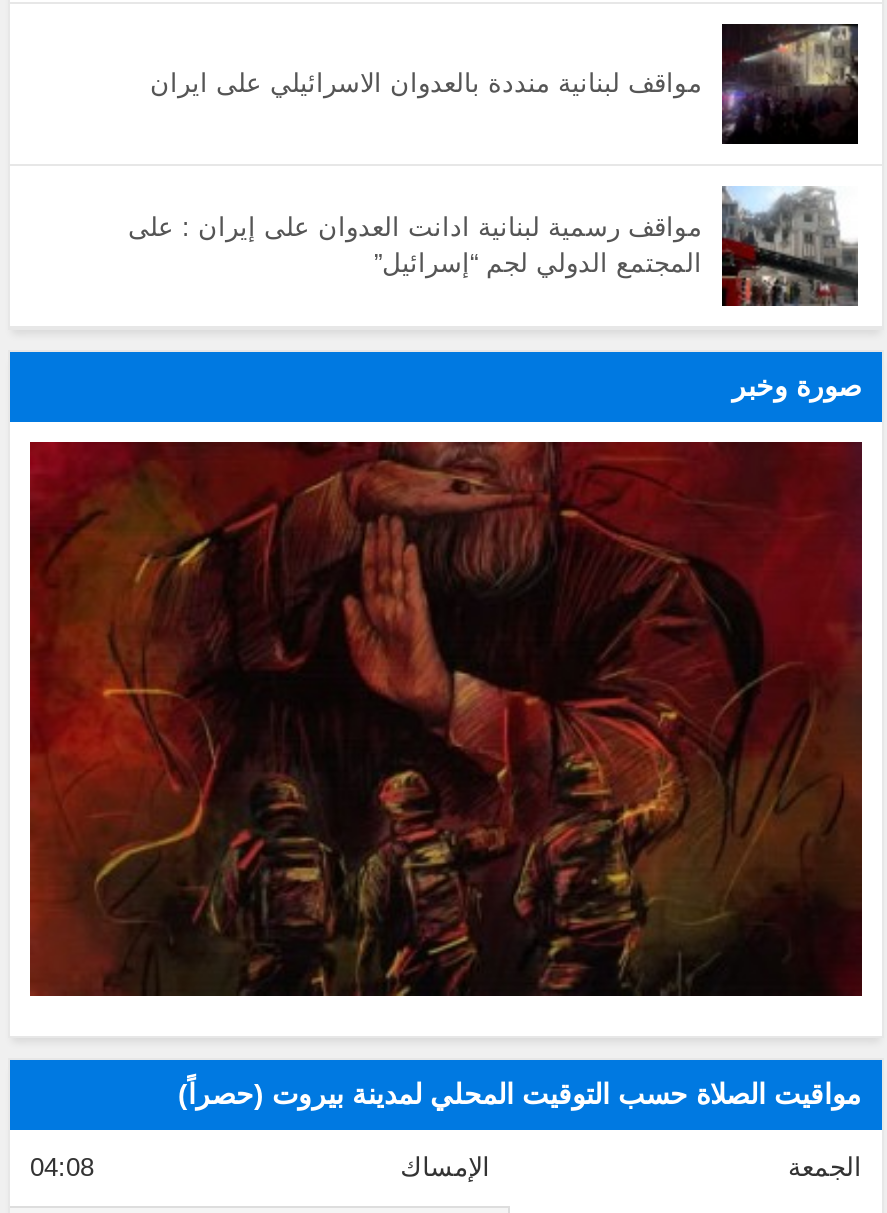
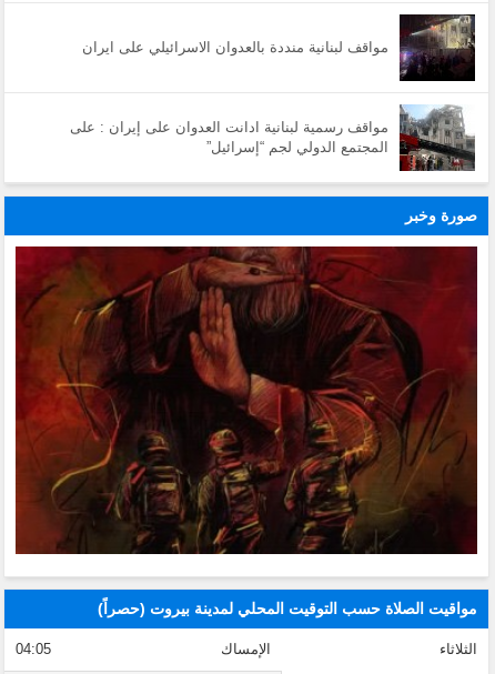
- 04:08
+ 04:05

- الجمعة
+ الثلاثاء
